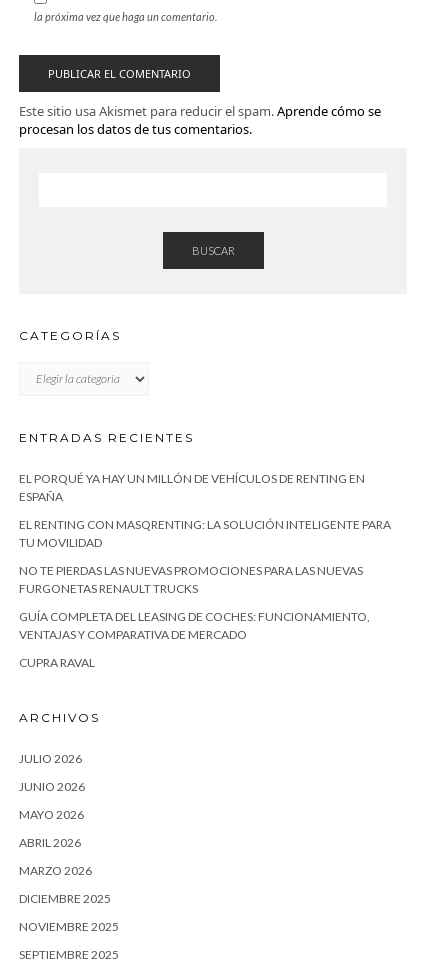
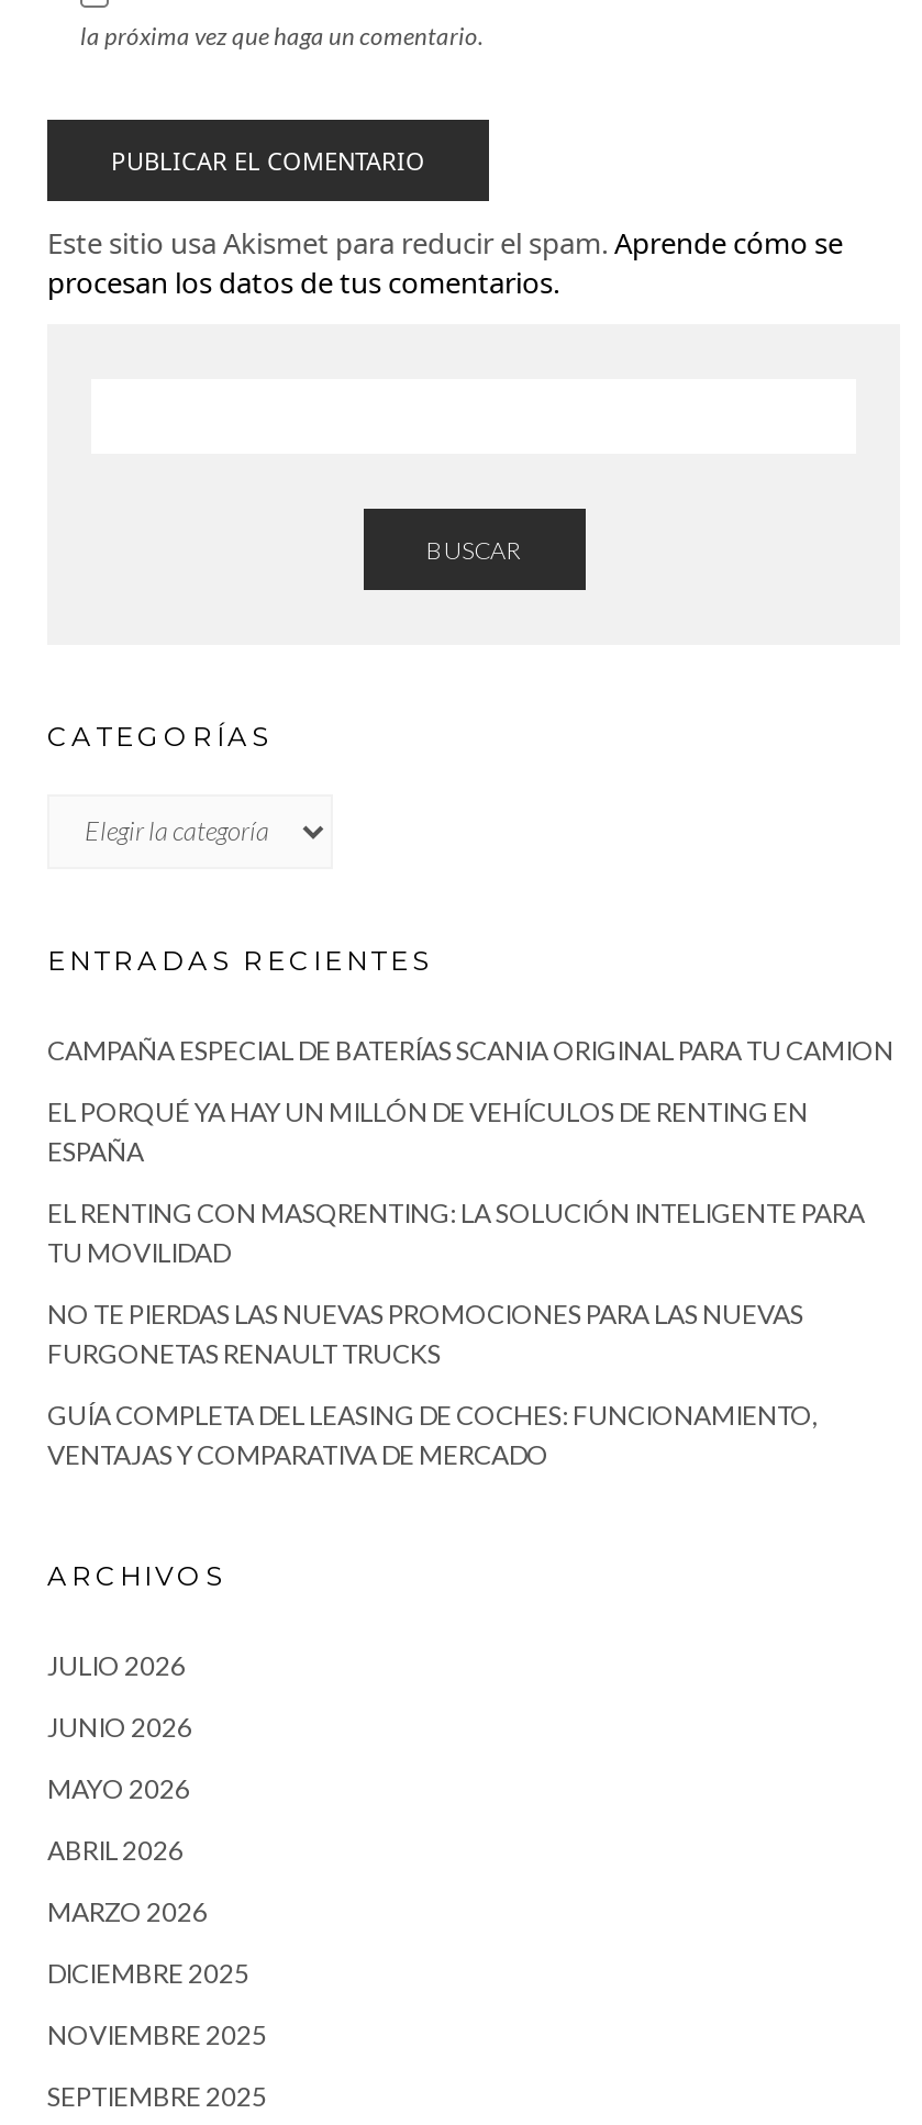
+ CAMPAÑA ESPECIAL DE BATERÍAS SCANIA ORIGINAL PARA TU CAMION

moved down: EL PORQUÉ YA HAY UN MILLÓN DE VEHÍCULOS DE RENTING EN | ESPAÑA | EL RENTING CON MASQRENTING: LA SOLUCIÓN INTELIGENTE PARA | TU MOVILIDAD | NO TE PIERDAS LAS NUEVAS PROMOCIONES PARA LAS NUEVAS | FURGONETAS RENAULT TRUCKS | GUÍA COMPLETA DEL LEASING DE COCHES: FUNCIONAMIENTO, | VENTAJAS Y COMPARATIVA DE MERCADO

- CUPRA RAVAL
